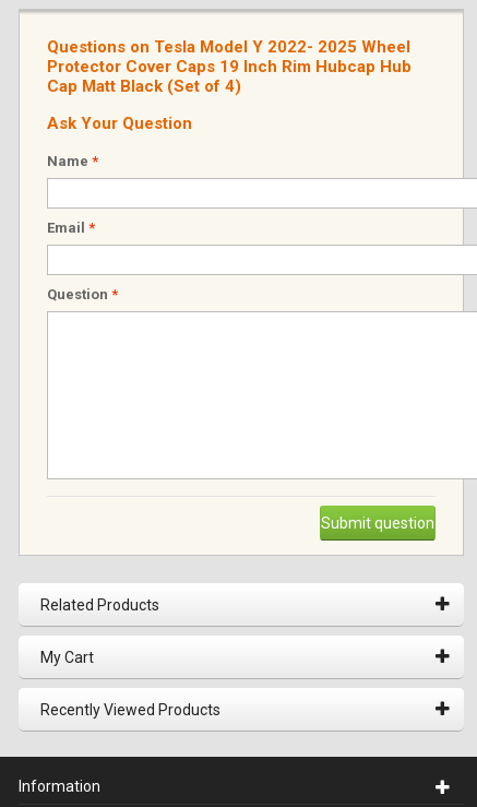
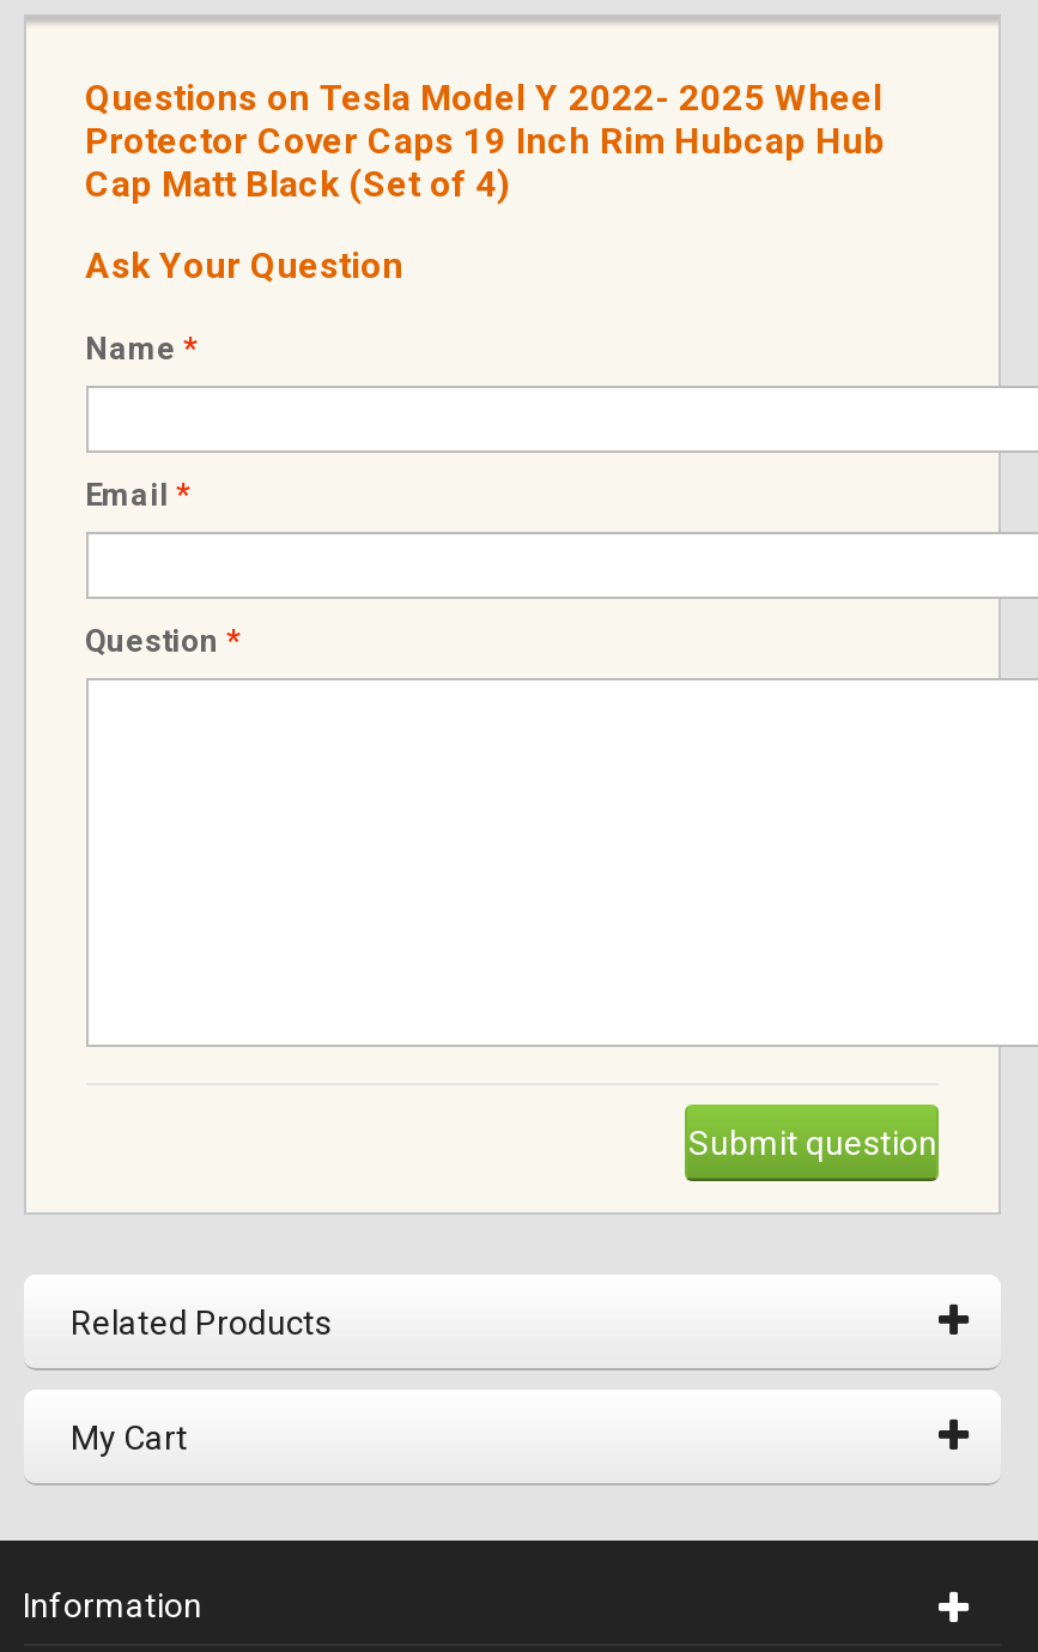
- Recently Viewed Products
